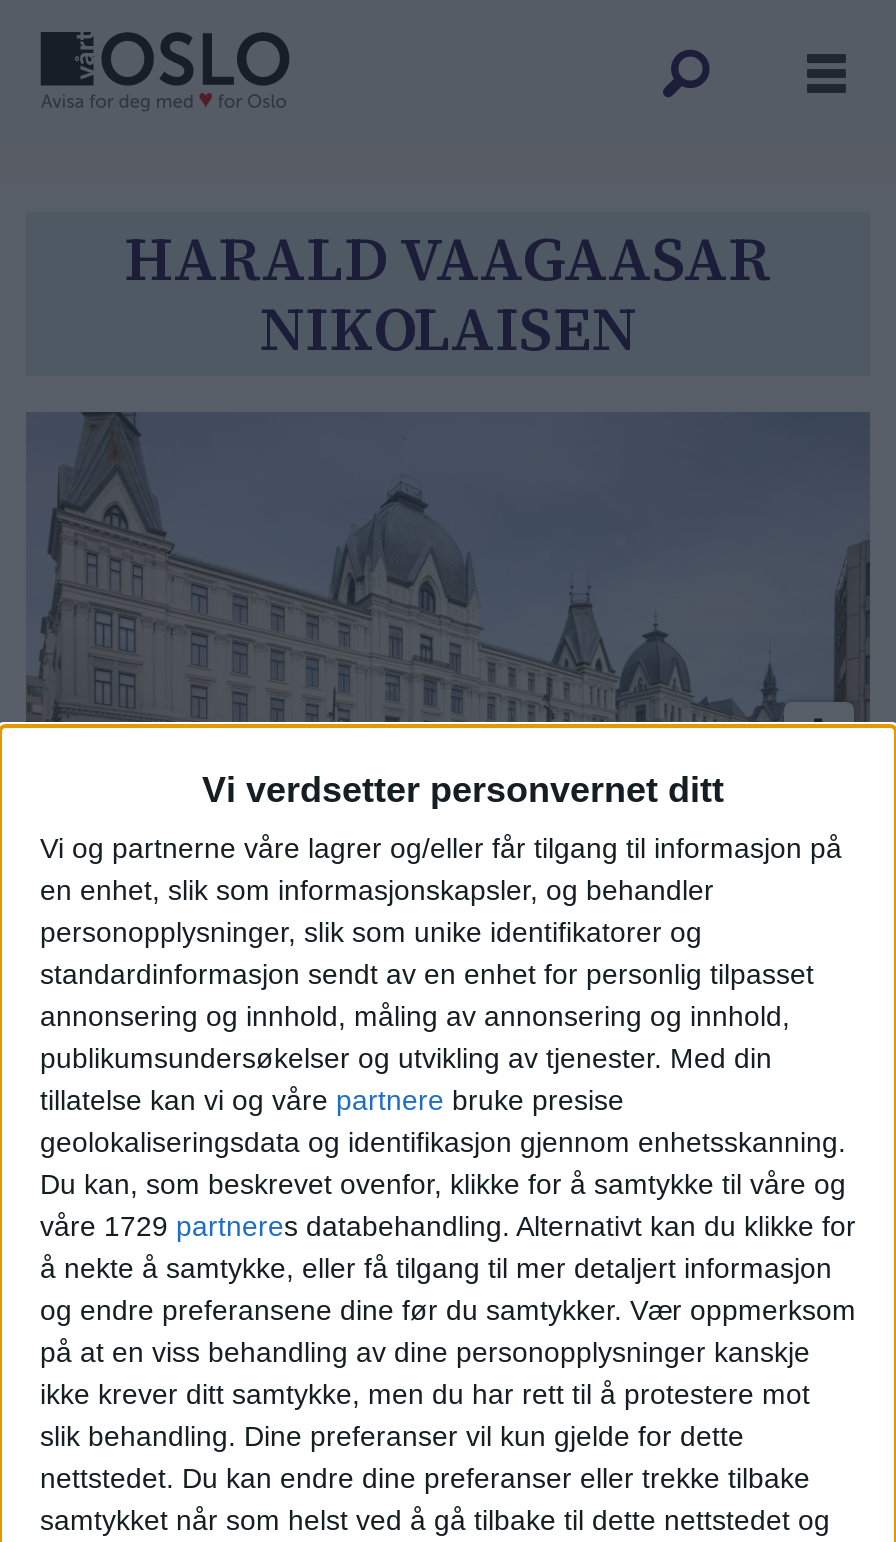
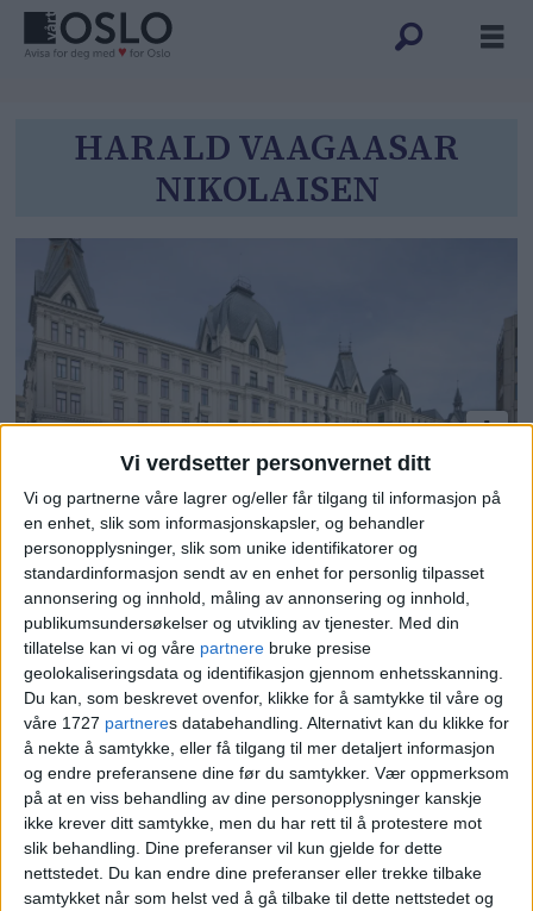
- våre 1729 partneres databehandling. Alternativt kan du klikke for
+ våre 1727 partneres databehandling. Alternativt kan du klikke for
